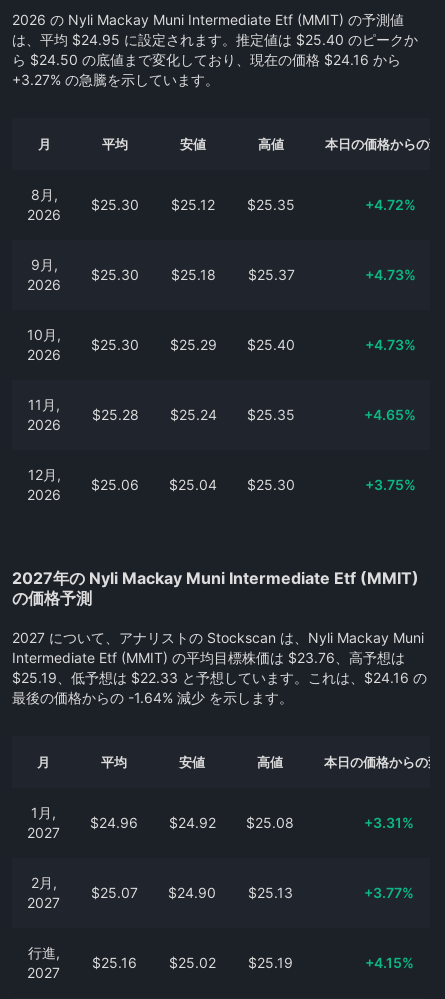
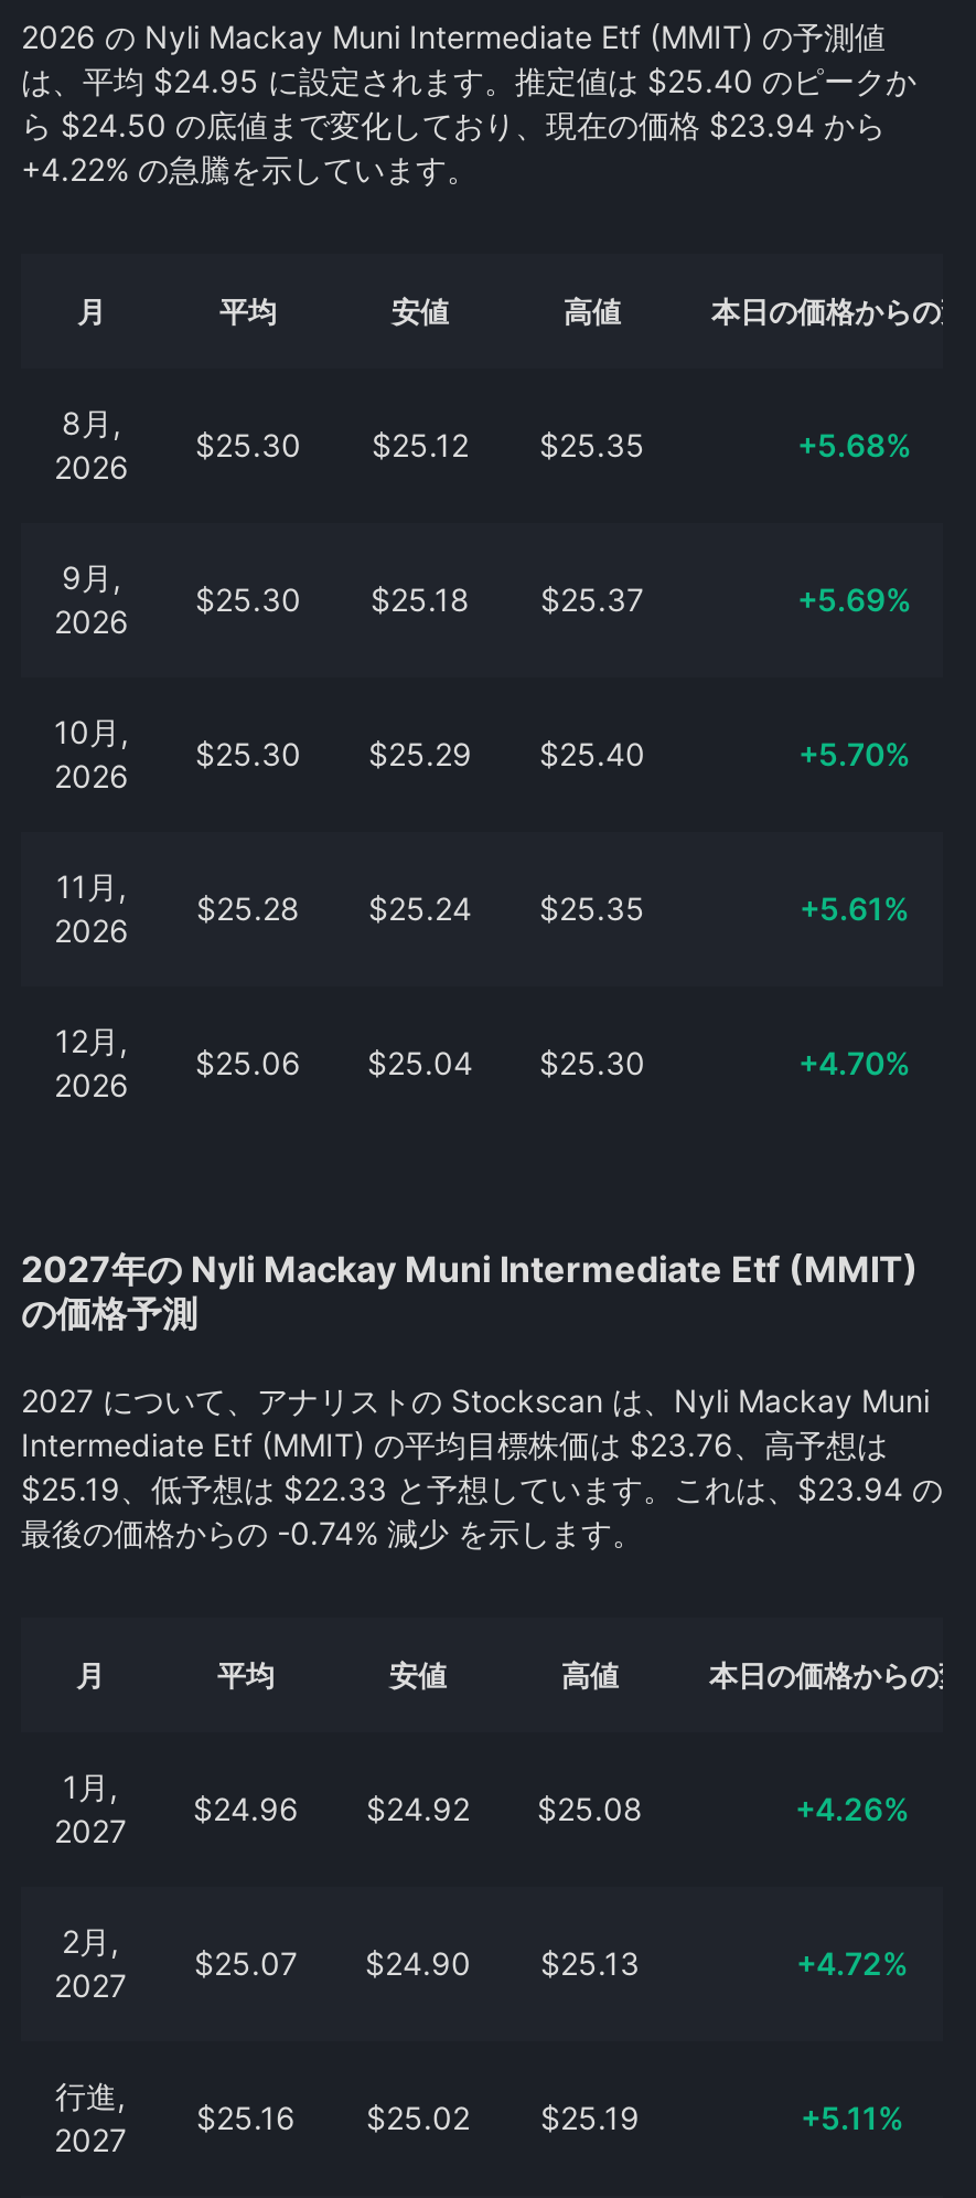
- ら $24.50 の底値まで変化しており、現在の価格 $24.16 から
+ ら $24.50 の底値まで変化しており、現在の価格 $23.94 から

- +3.27% の急騰を示しています。
+ +4.22% の急騰を示しています。

- +4.72%
+ +5.68%

- +4.73%
+ +5.69%

- +4.73%
+ +5.70%

- +4.65%
+ +5.61%

- +3.75%
+ +4.70%

- $25.19、低予想は $22.33 と予想しています。これは、$24.16 の
+ $25.19、低予想は $22.33 と予想しています。これは、$23.94 の

- 最後の価格からの -1.64% 減少 を示します。
+ 最後の価格からの -0.74% 減少 を示します。

- +3.31%
+ +4.26%

- +3.77%
+ +4.72%

- +4.15%
+ +5.11%
